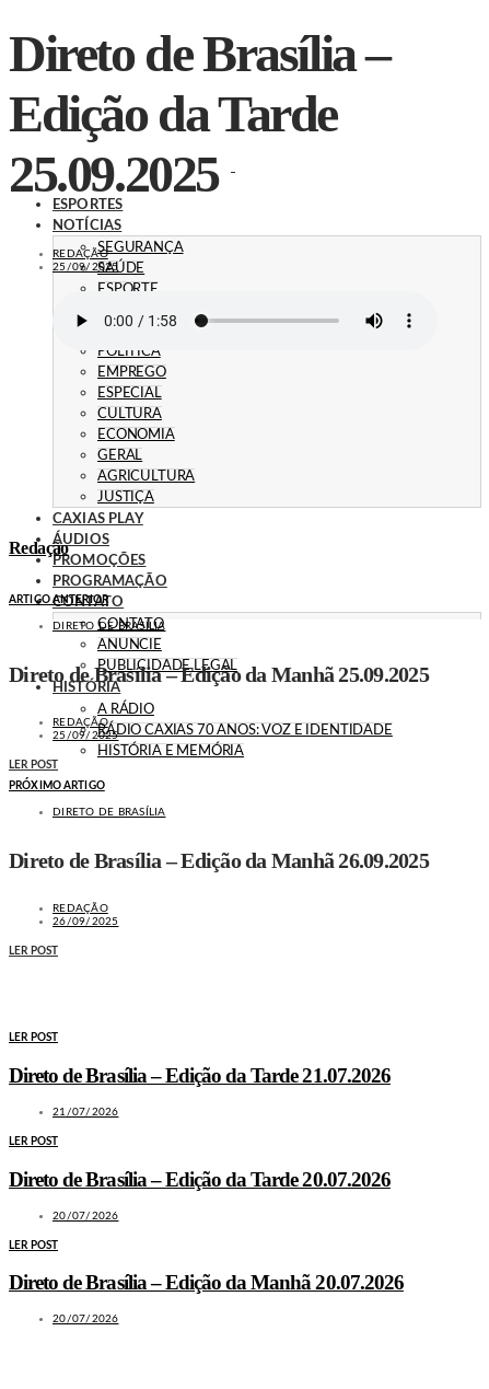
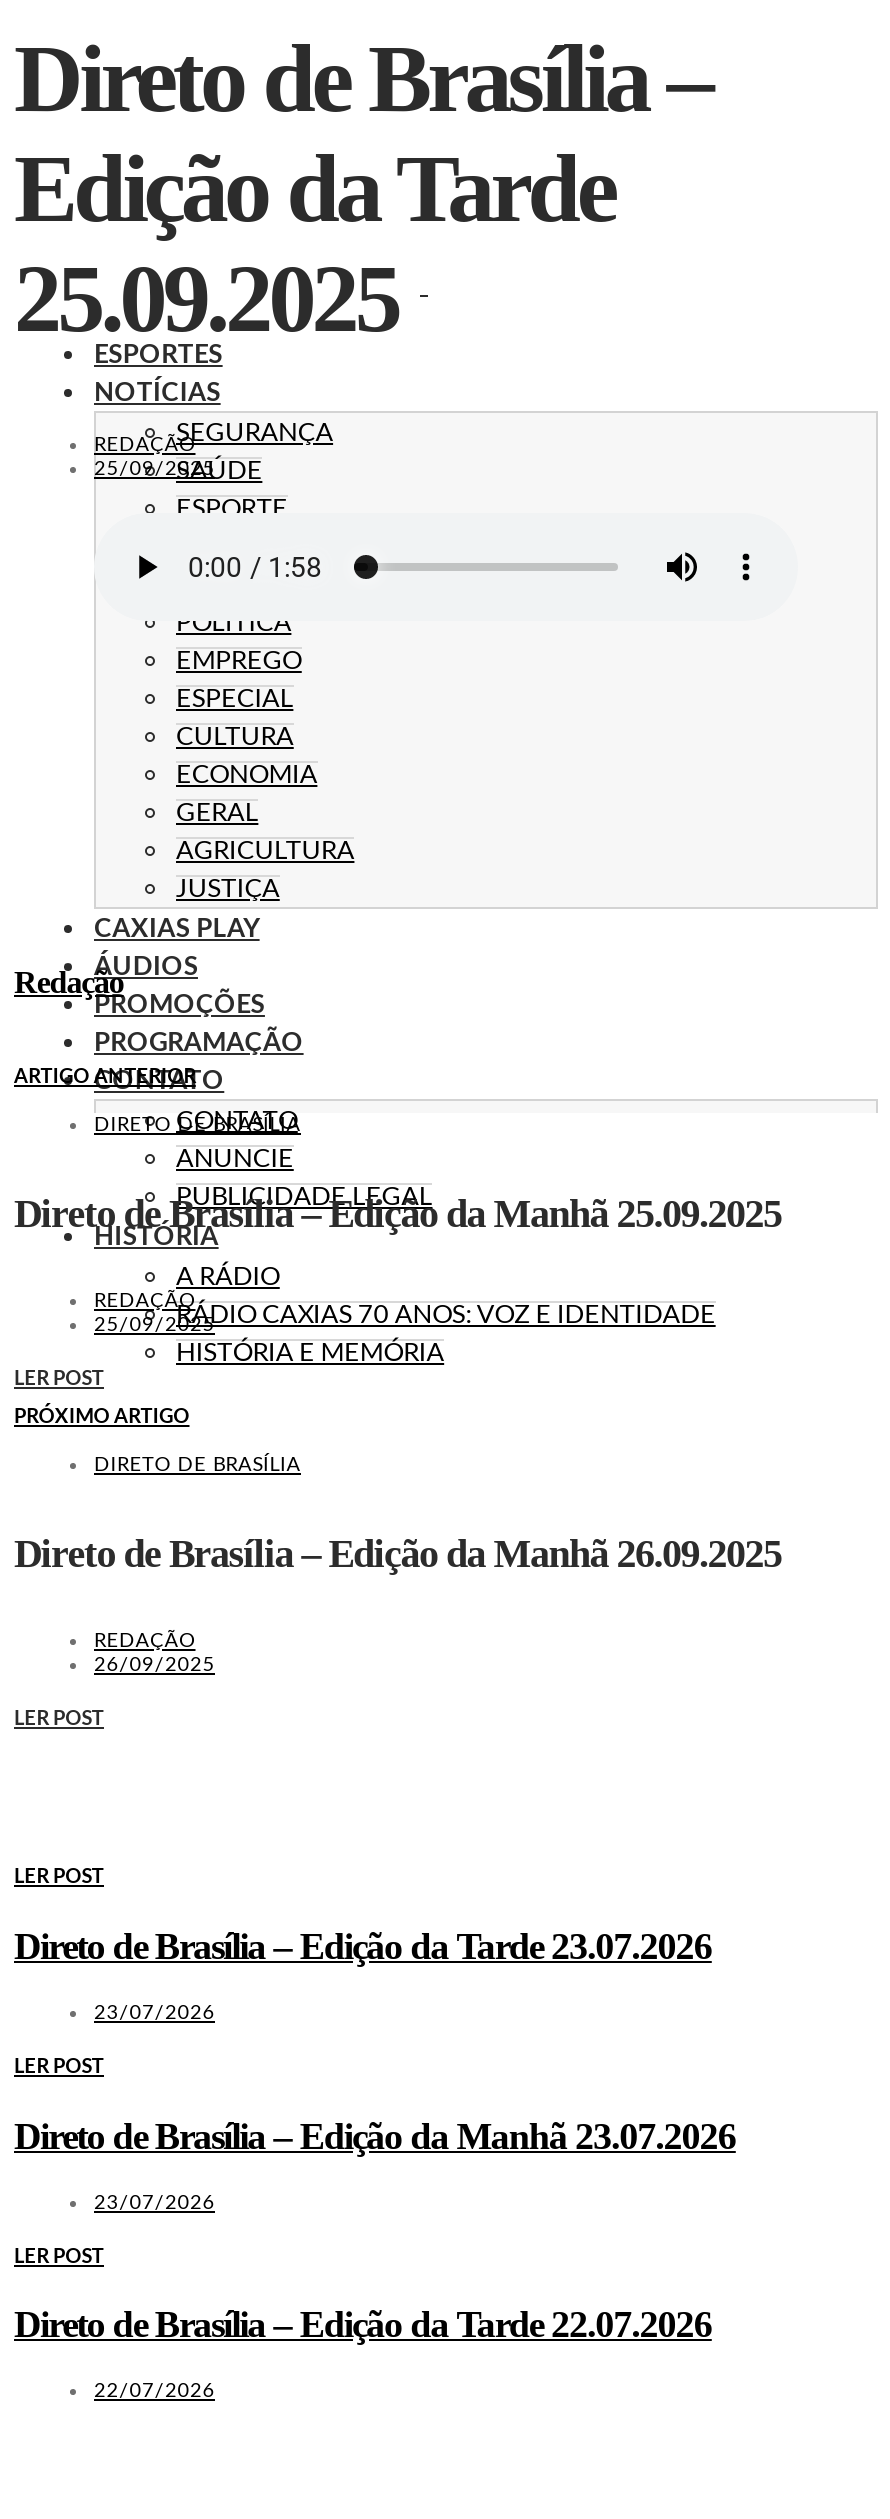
- Direto de Brasília – Edição da Tarde 21.07.2026
+ Direto de Brasília – Edição da Tarde 23.07.2026

- 21/07/2026
+ 23/07/2026

- Direto de Brasília – Edição da Tarde 20.07.2026
+ Direto de Brasília – Edição da Manhã 23.07.2026

- 20/07/2026
+ 23/07/2026

- Direto de Brasília – Edição da Manhã 20.07.2026
+ Direto de Brasília – Edição da Tarde 22.07.2026

- 20/07/2026
+ 22/07/2026
